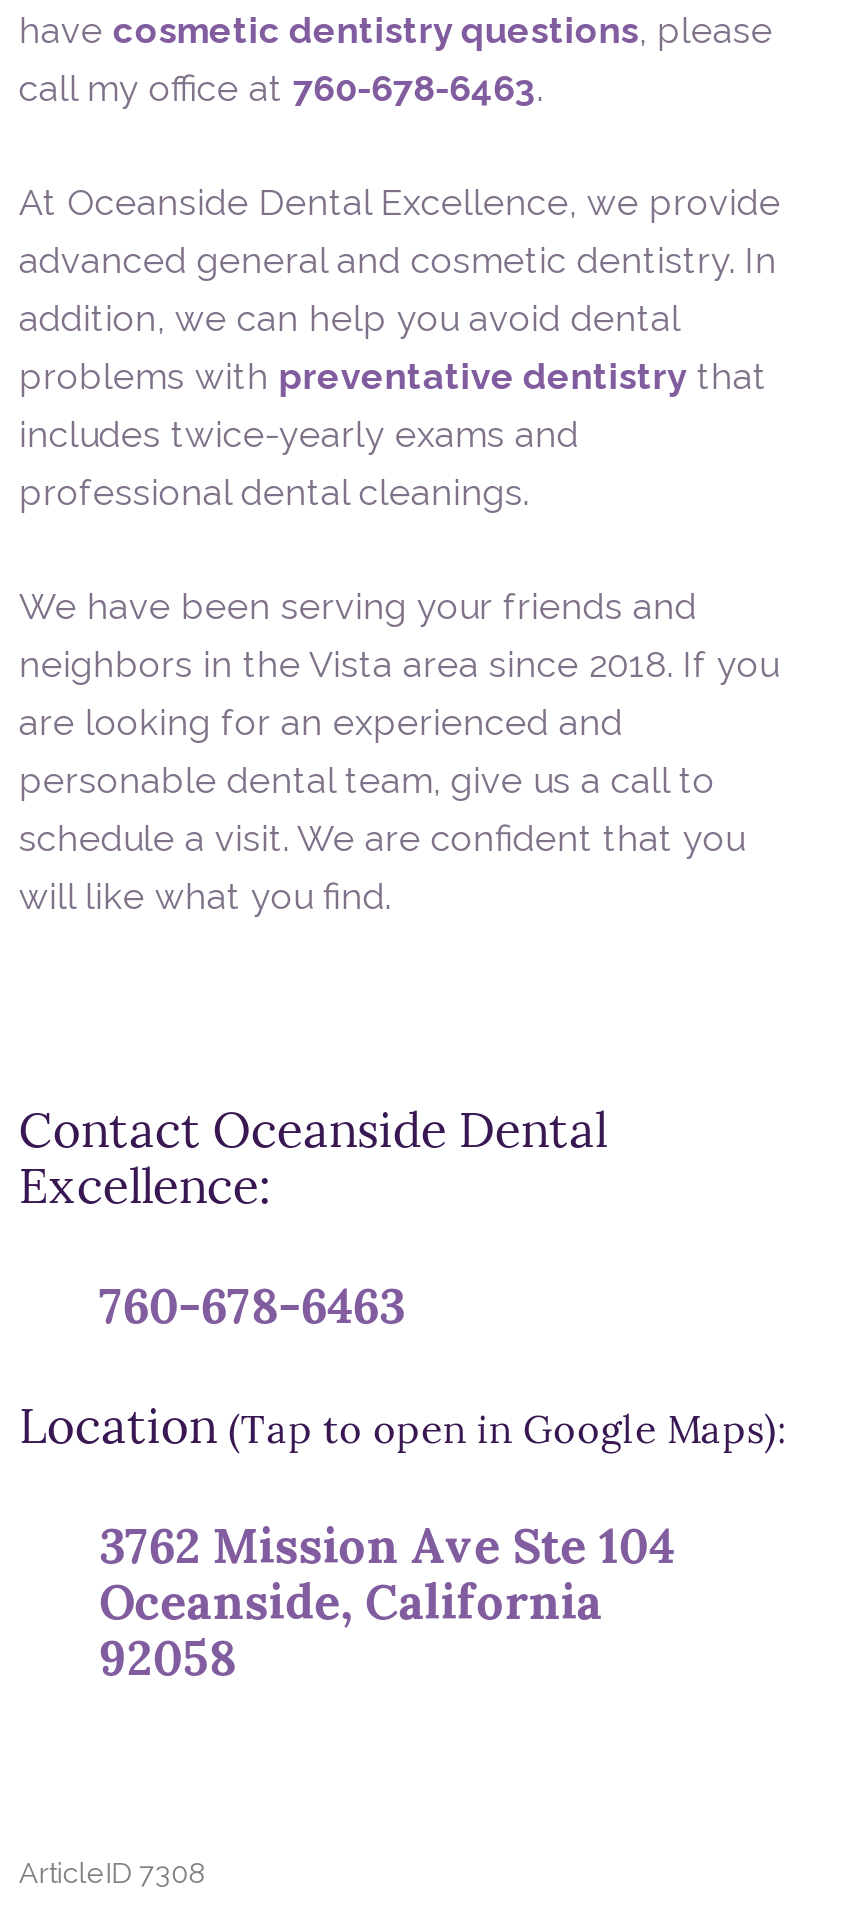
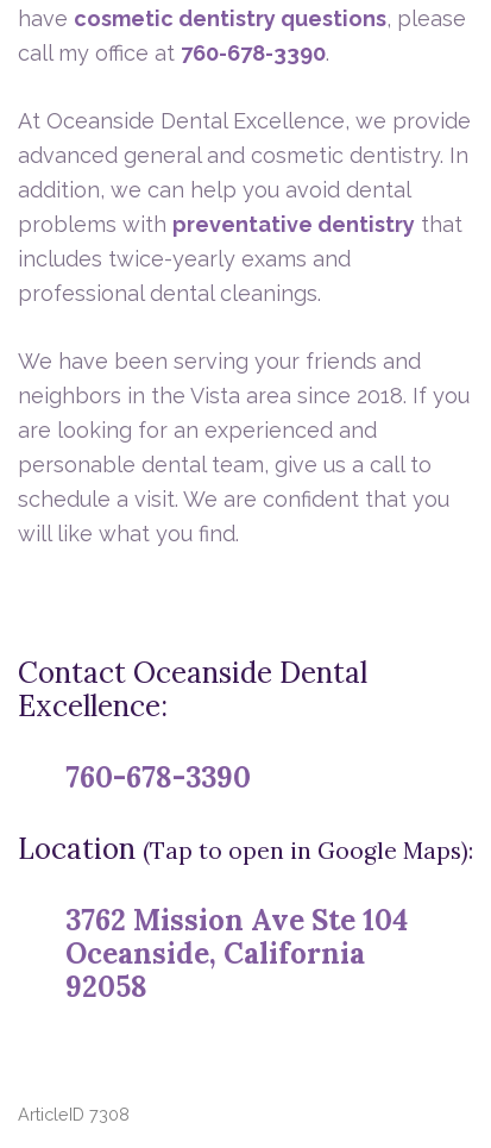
- call my office at 760-678-6463.
+ call my office at 760-678-3390.

- 760-678-6463
+ 760-678-3390
